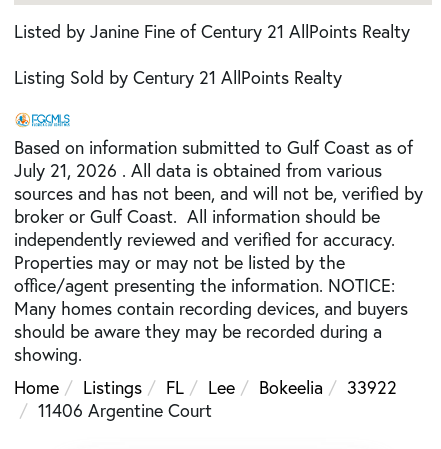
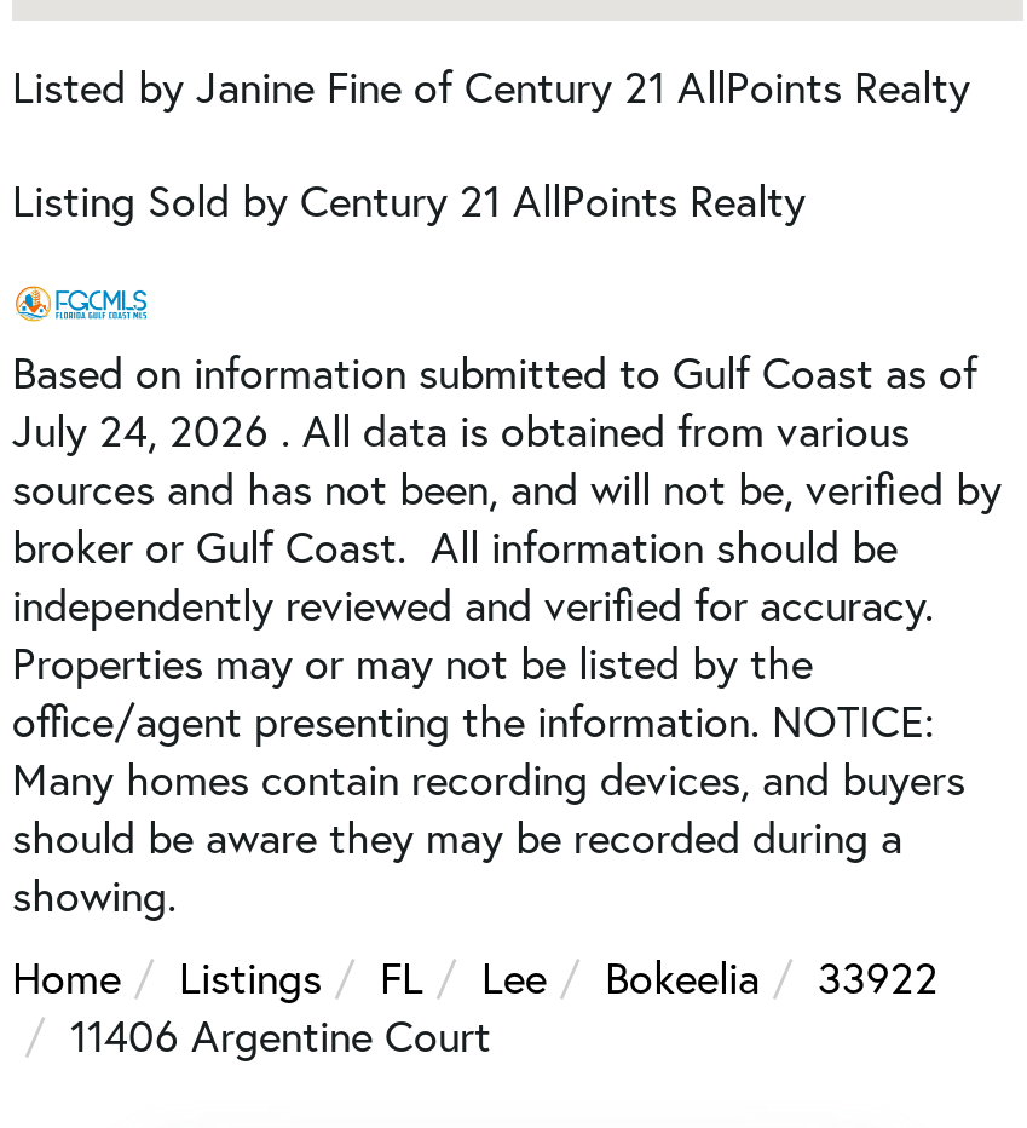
- July 21, 2026 . All data is obtained from various
+ July 24, 2026 . All data is obtained from various
